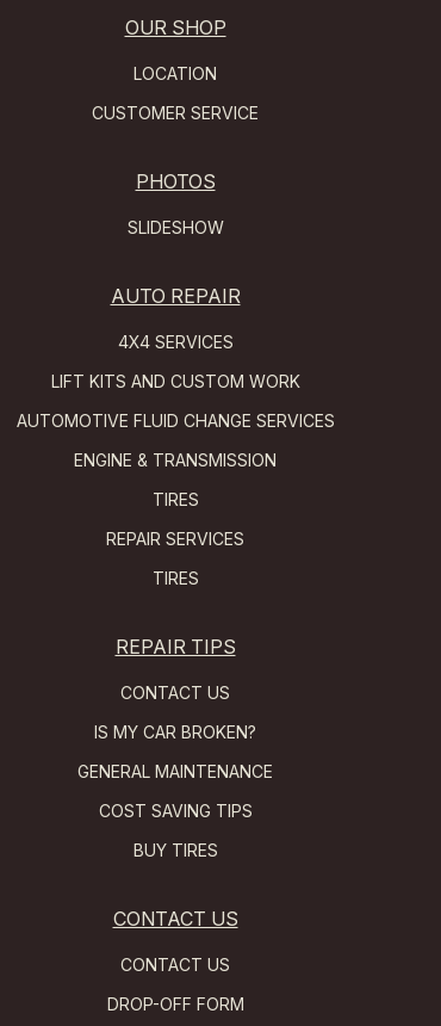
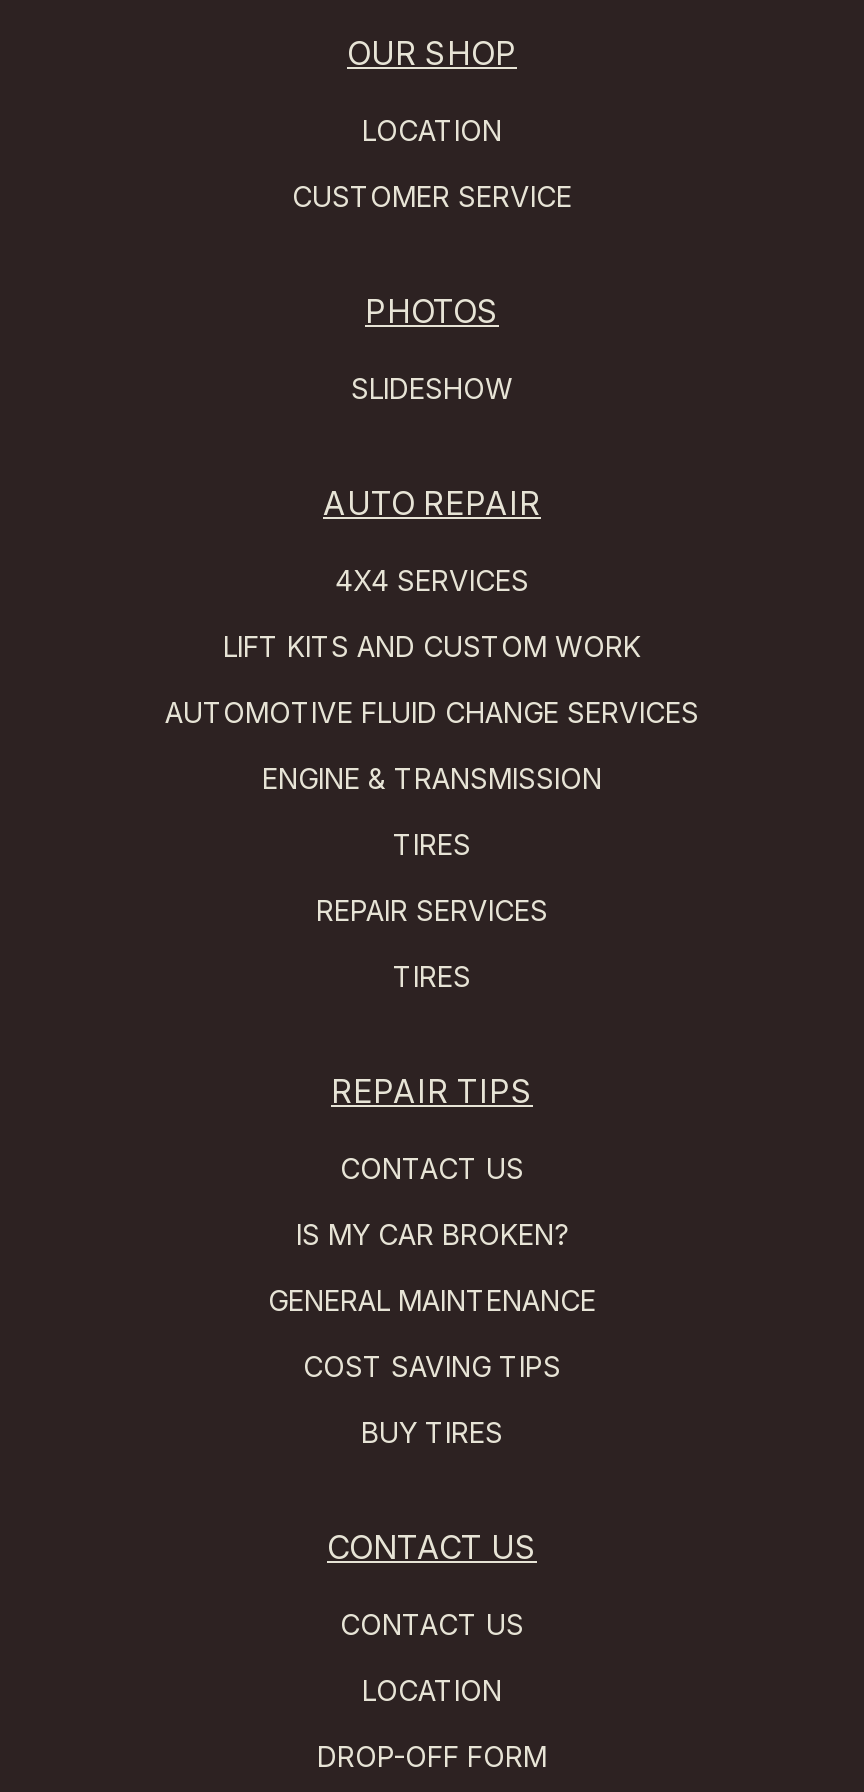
+ LOCATION
